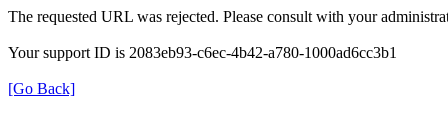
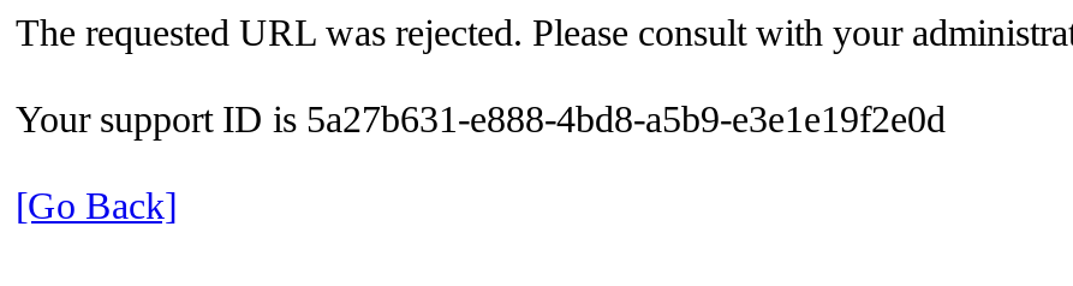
- Your support ID is 2083eb93-c6ec-4b42-a780-1000ad6cc3b1
+ Your support ID is 5a27b631-e888-4bd8-a5b9-e3e1e19f2e0d
